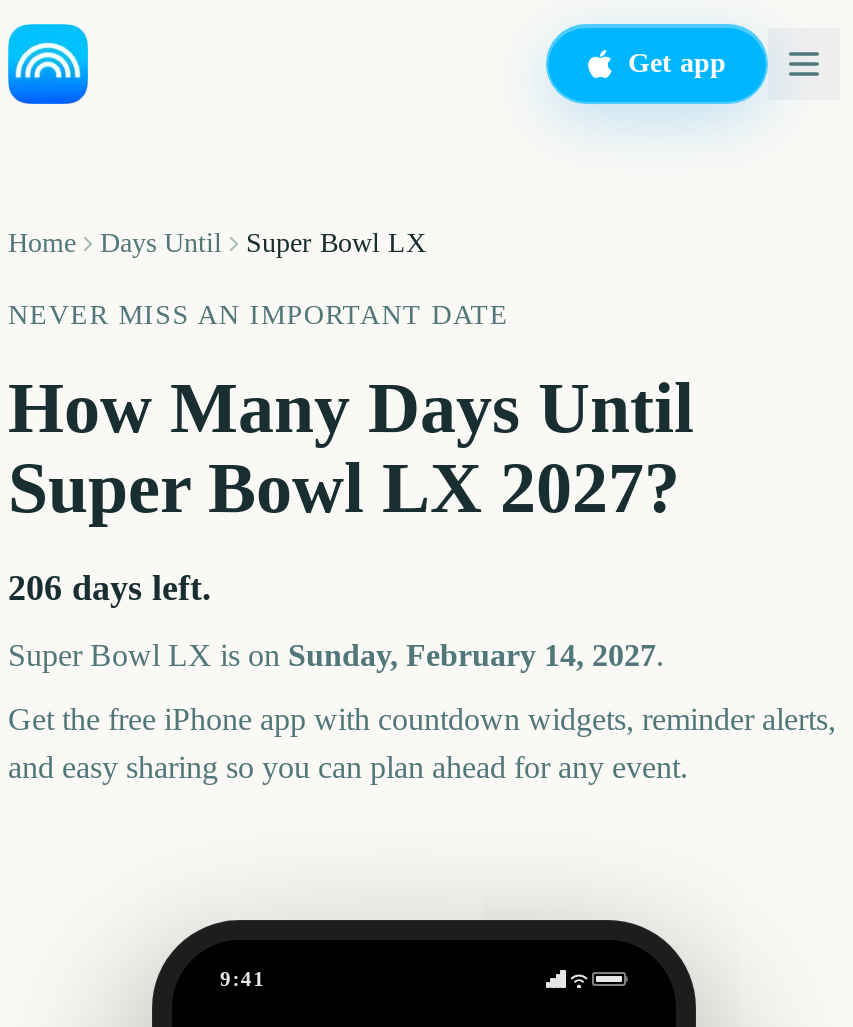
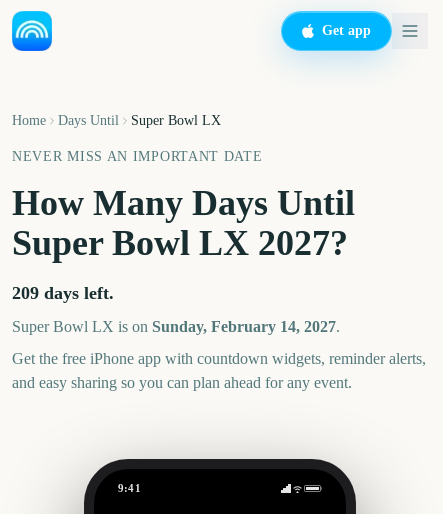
- 206 days left.
+ 209 days left.
